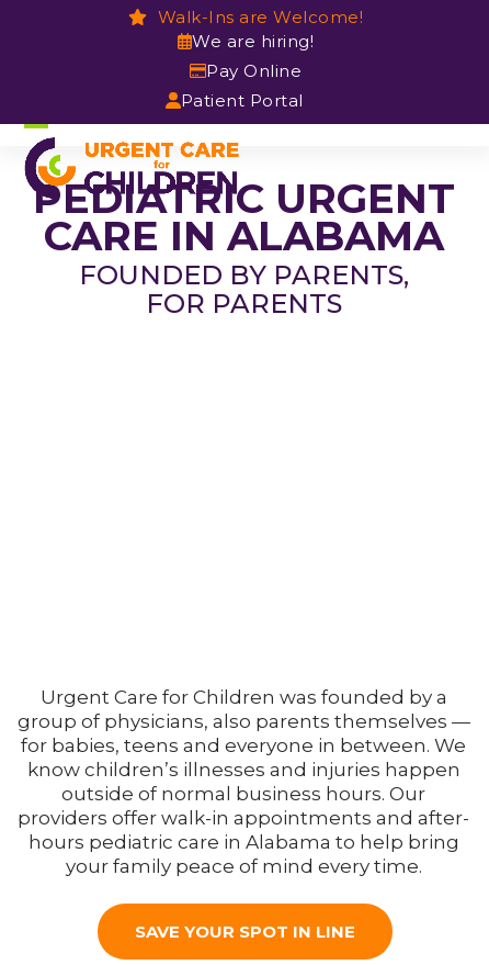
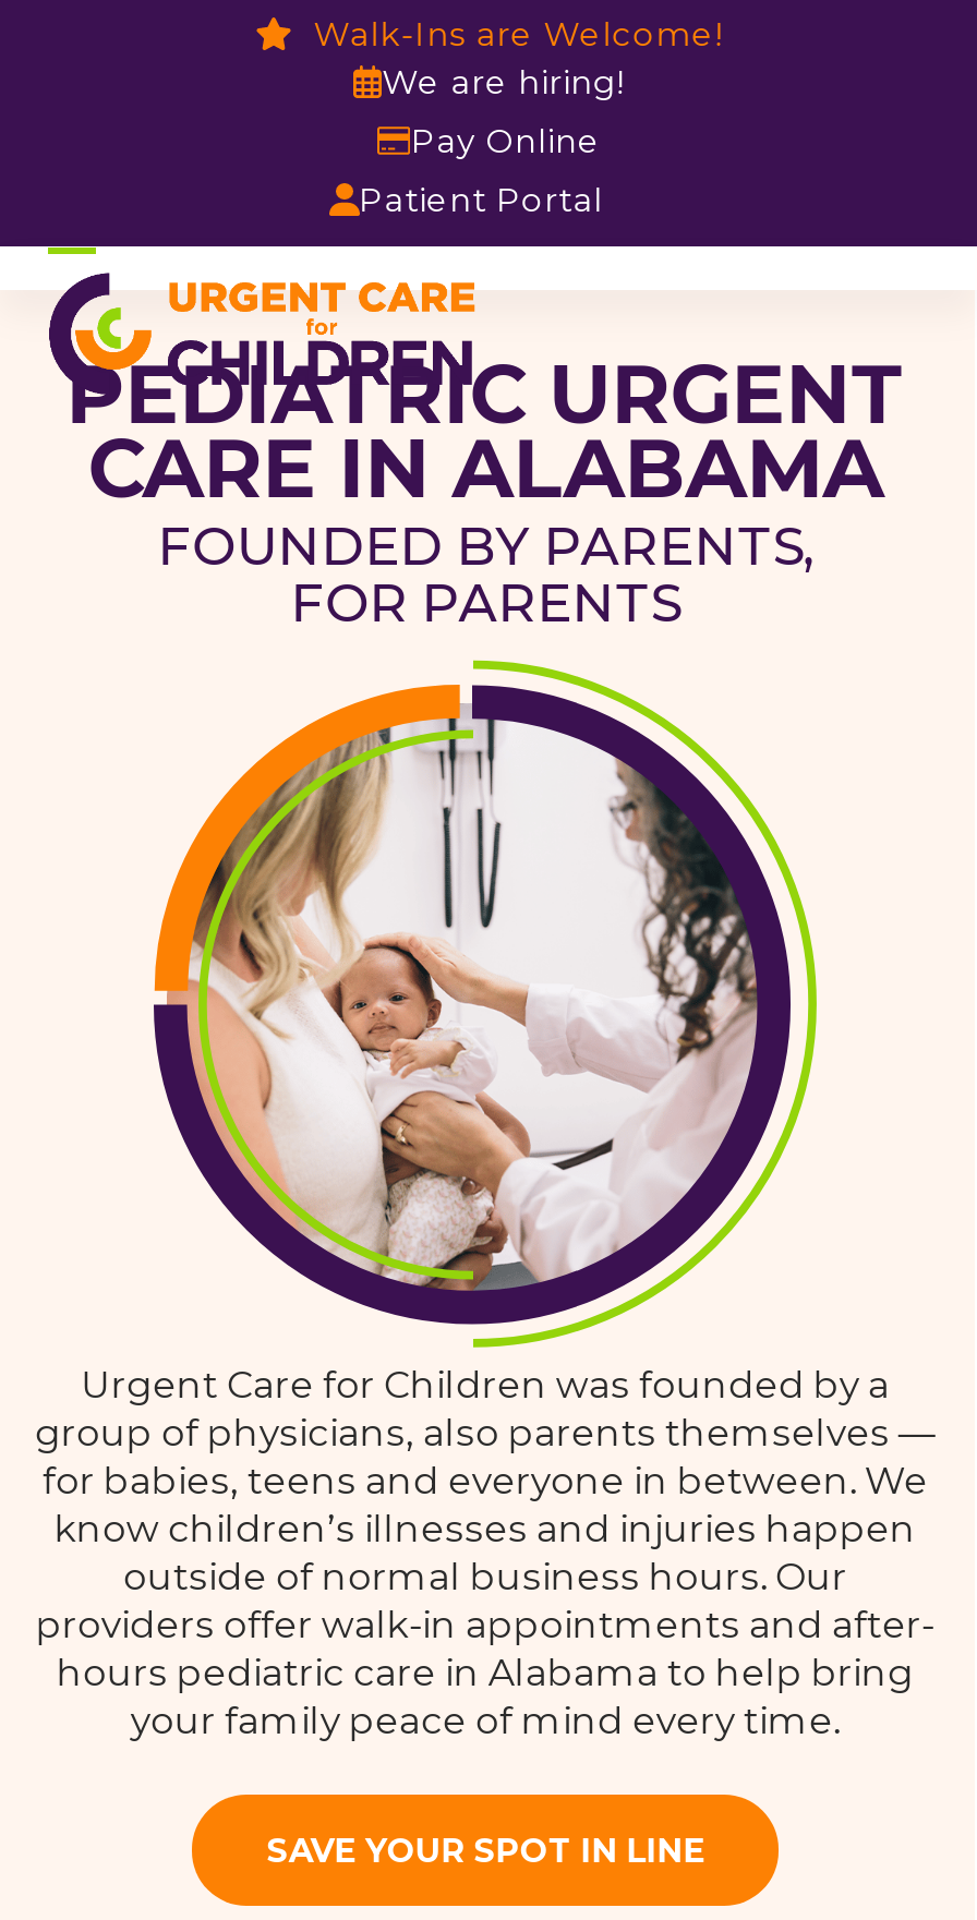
+ [image]
